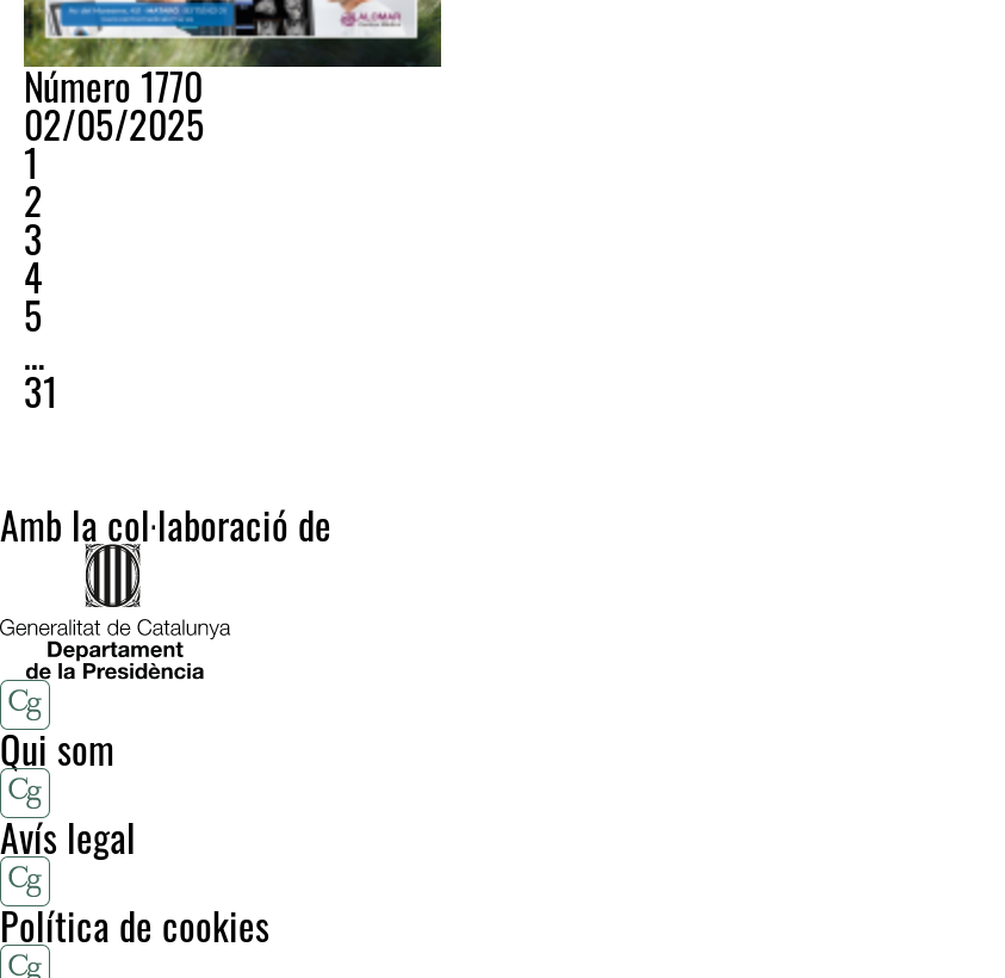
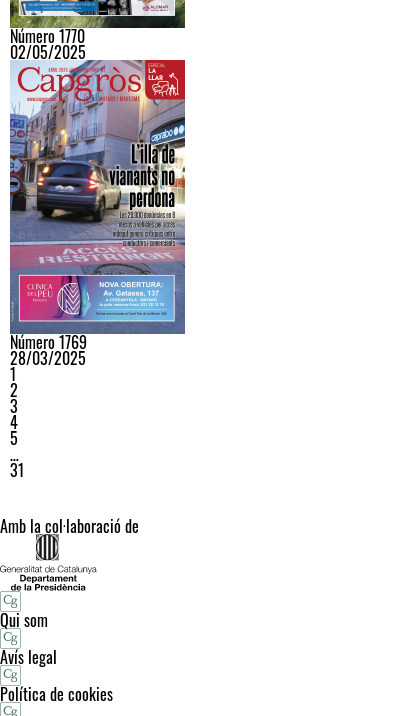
+ [image]
+ Número 1769
+ 28/03/2025
